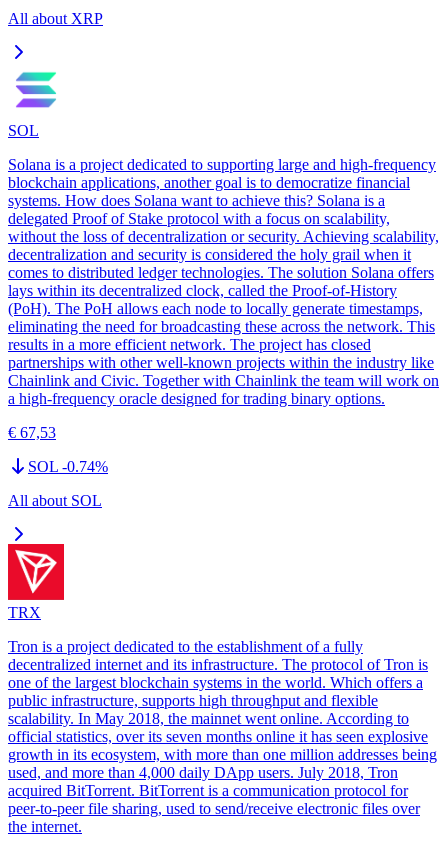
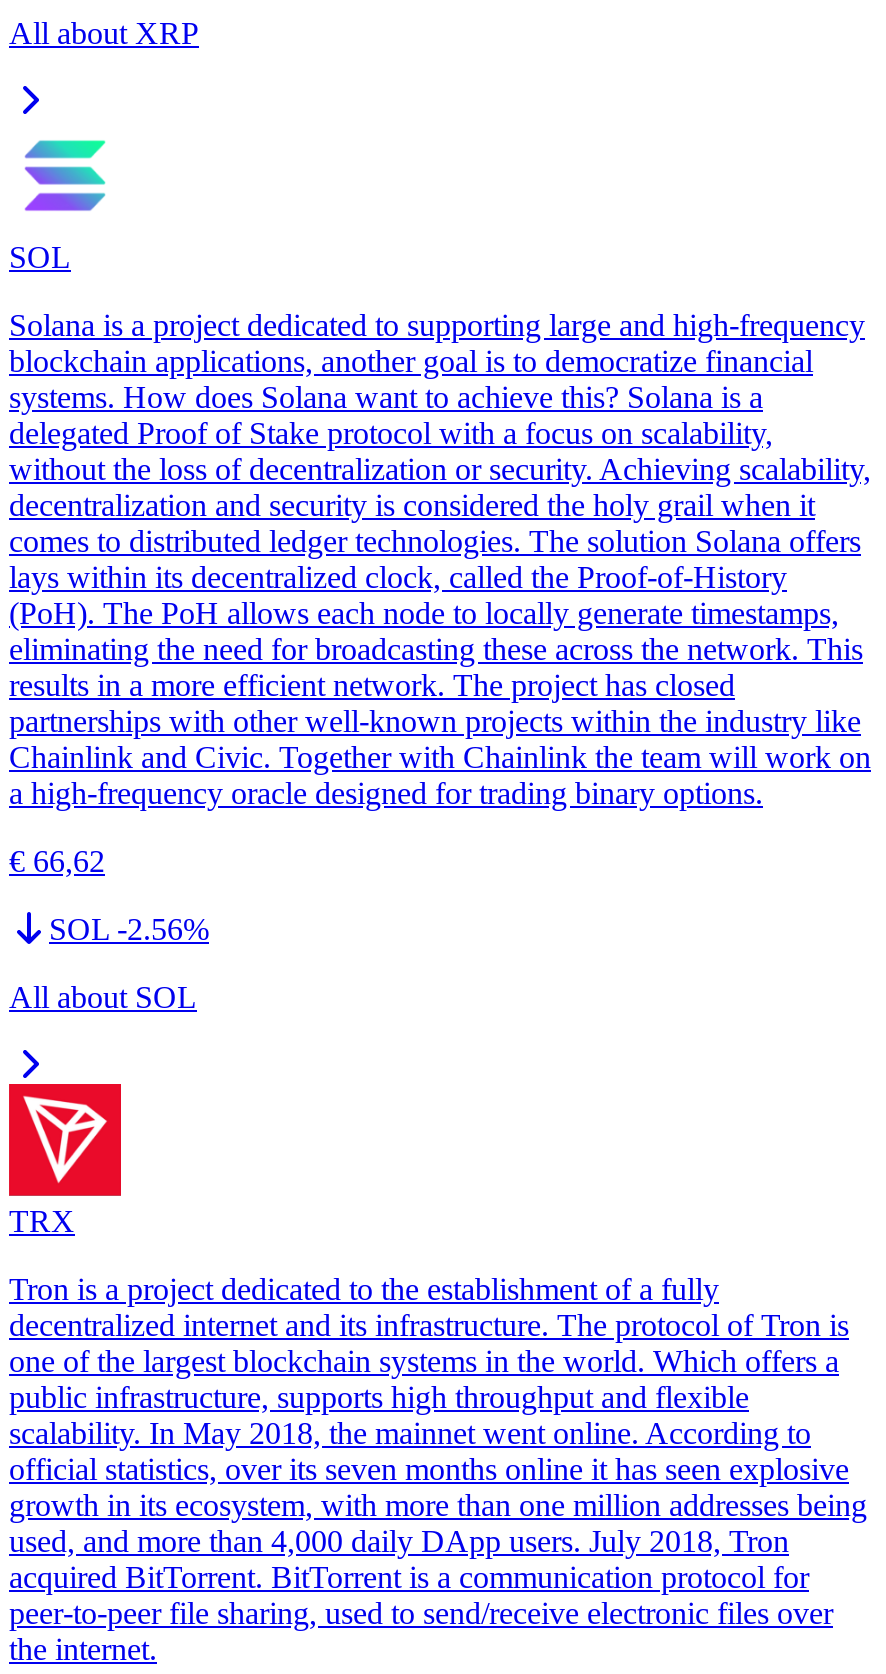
- € 67,53
+ € 66,62

- SOL -0.74%
+ SOL -2.56%
